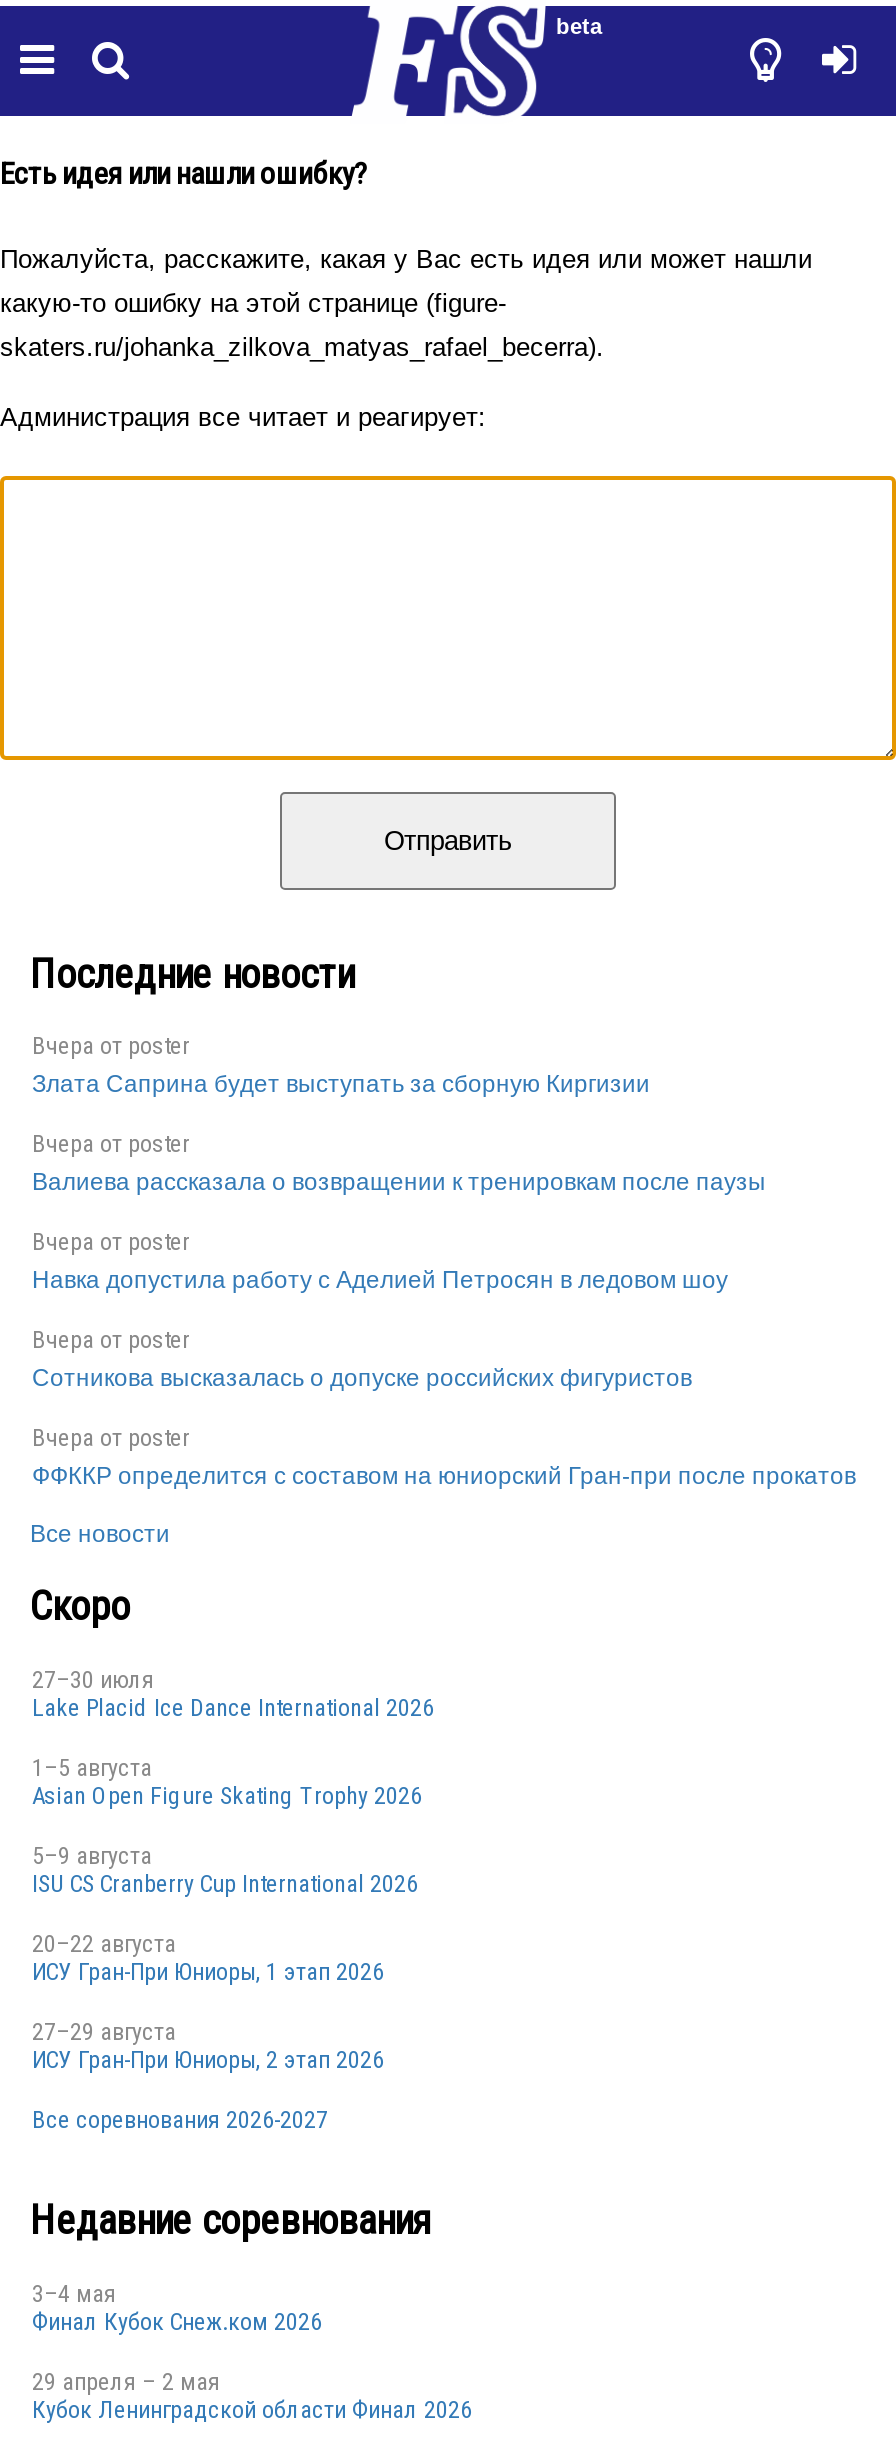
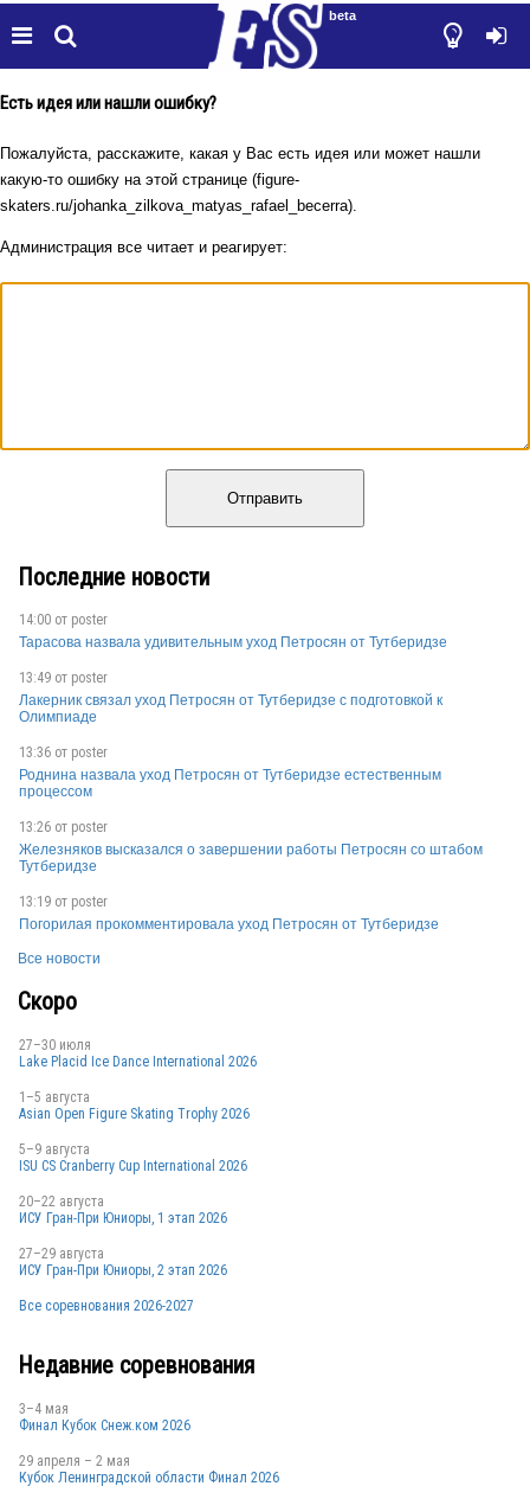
- Вчера от poster
- Злата Саприна будет выступать за сборную Киргизии
+ 14:00 от poster
+ Тарасова назвала удивительным уход Петросян от Тутберидзе

- Вчера от poster
- Валиева рассказала о возвращении к тренировкам после паузы
+ 13:49 от poster
+ Лакерник связал уход Петросян от Тутберидзе с подготовкой к
+ Олимпиаде

- Вчера от poster
- Навка допустила работу с Аделией Петросян в ледовом шоу
+ 13:36 от poster
+ Роднина назвала уход Петросян от Тутберидзе естественным
+ процессом

- Вчера от poster
- Сотникова высказалась о допуске российских фигуристов
+ 13:26 от poster
+ Железняков высказался о завершении работы Петросян со штабом
+ Тутберидзе

- Вчера от poster
- ФФККР определится с составом на юниорский Гран-при после прокатов
+ 13:19 от poster
+ Погорилая прокомментировала уход Петросян от Тутберидзе
